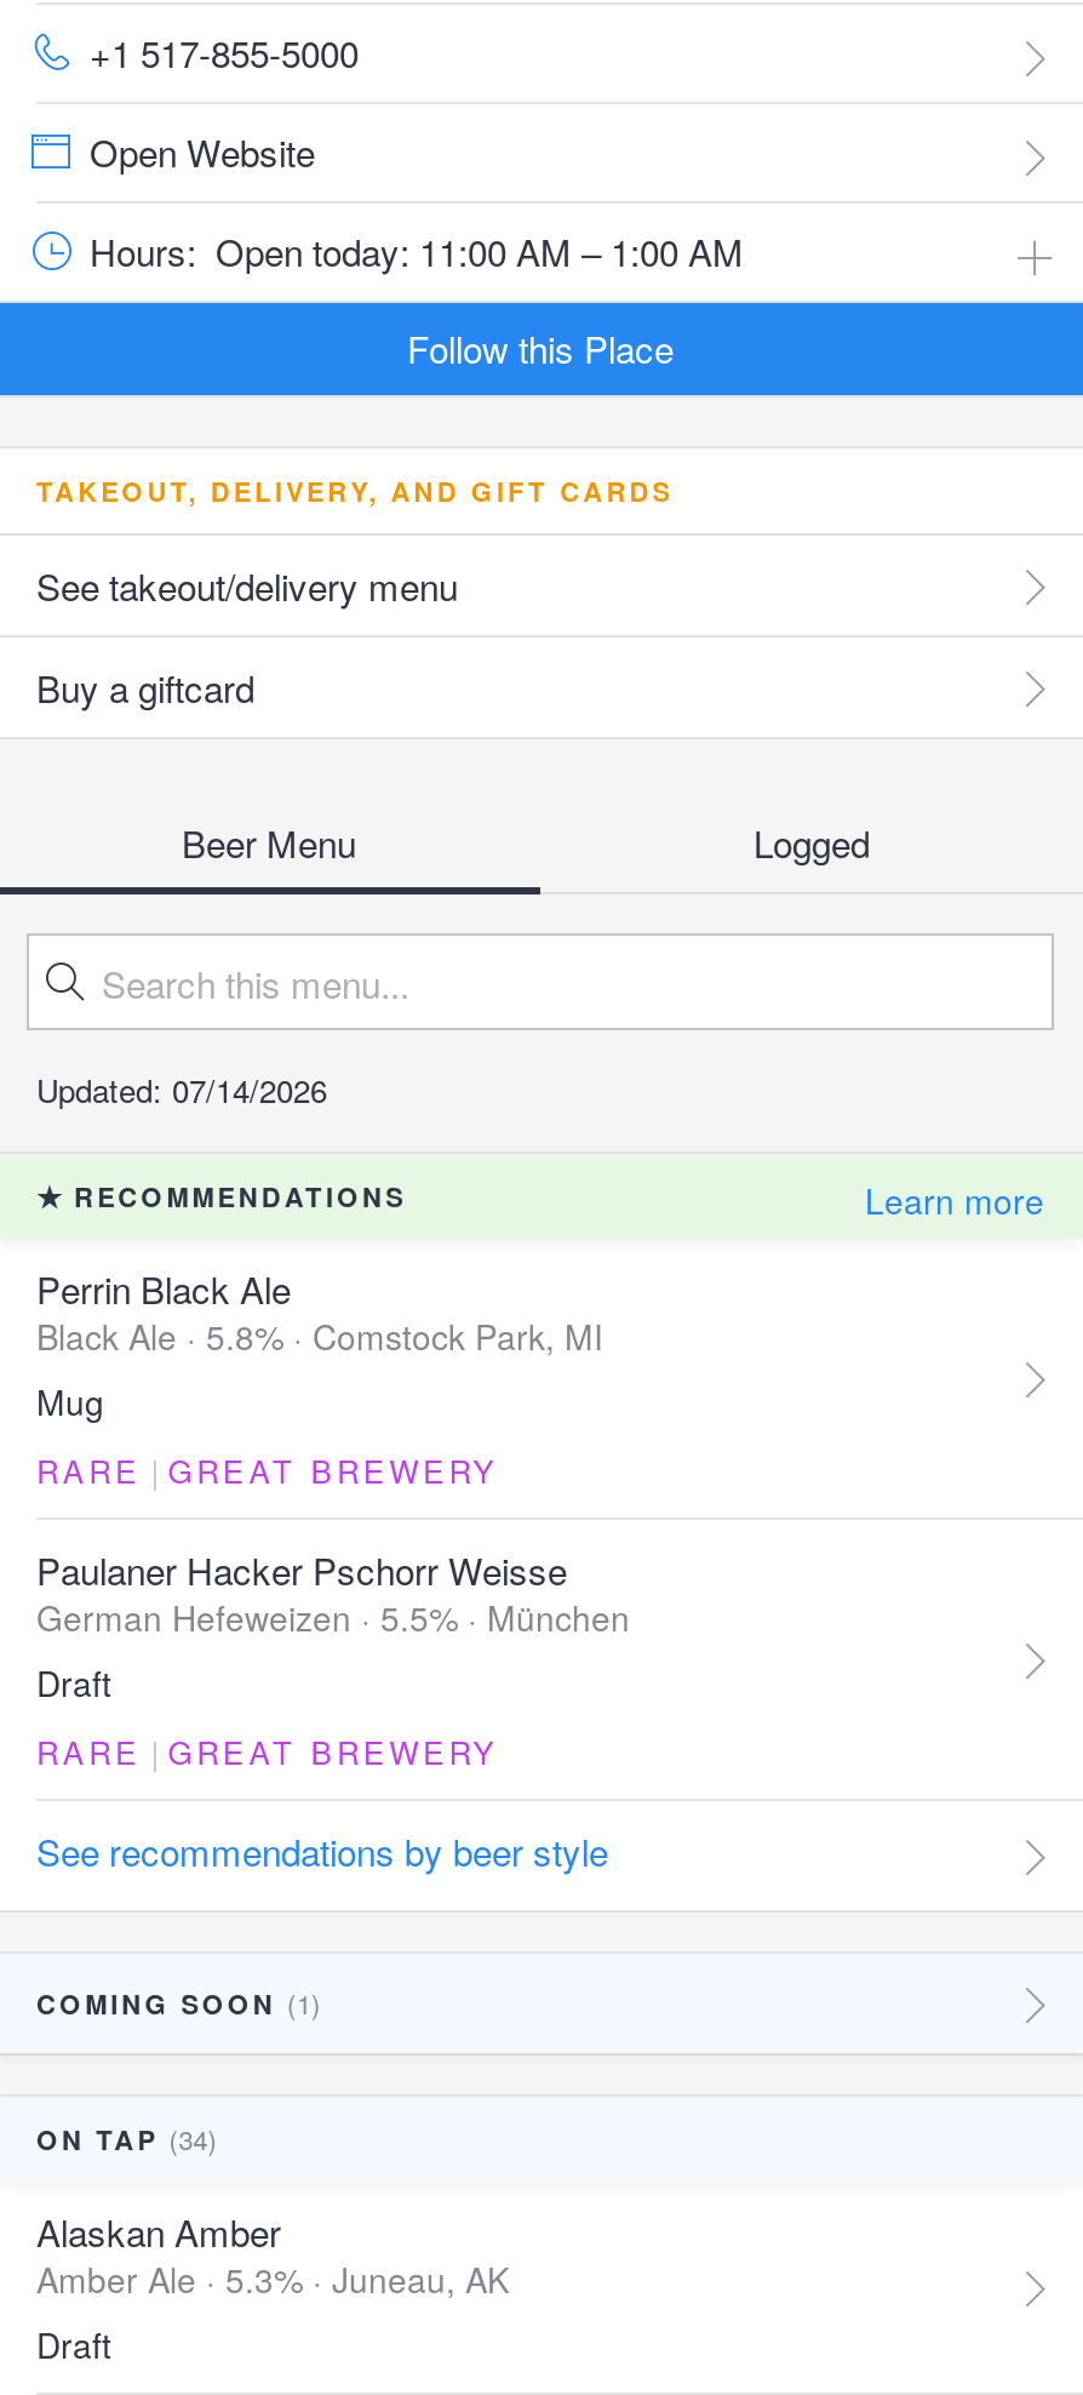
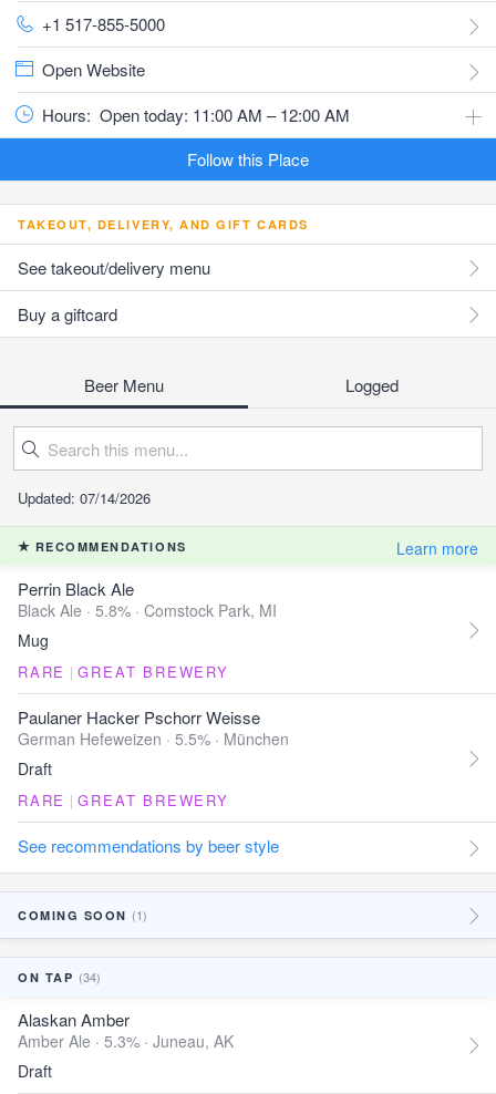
- Hours: Open today: 11:00 AM – 1:00 AM
+ Hours: Open today: 11:00 AM – 12:00 AM
